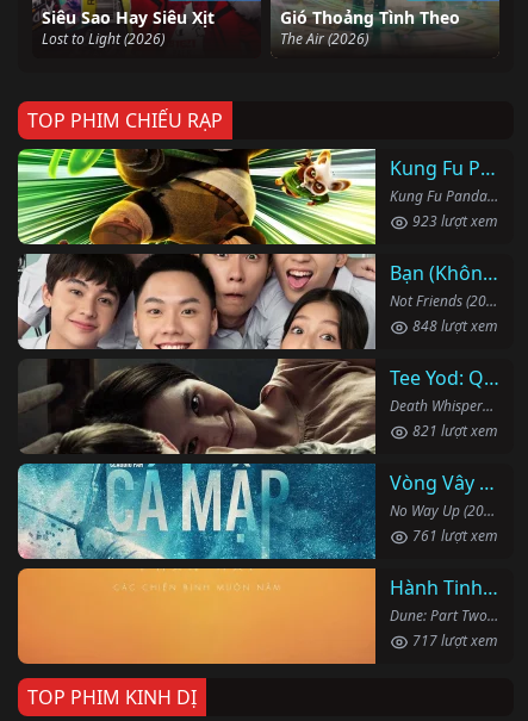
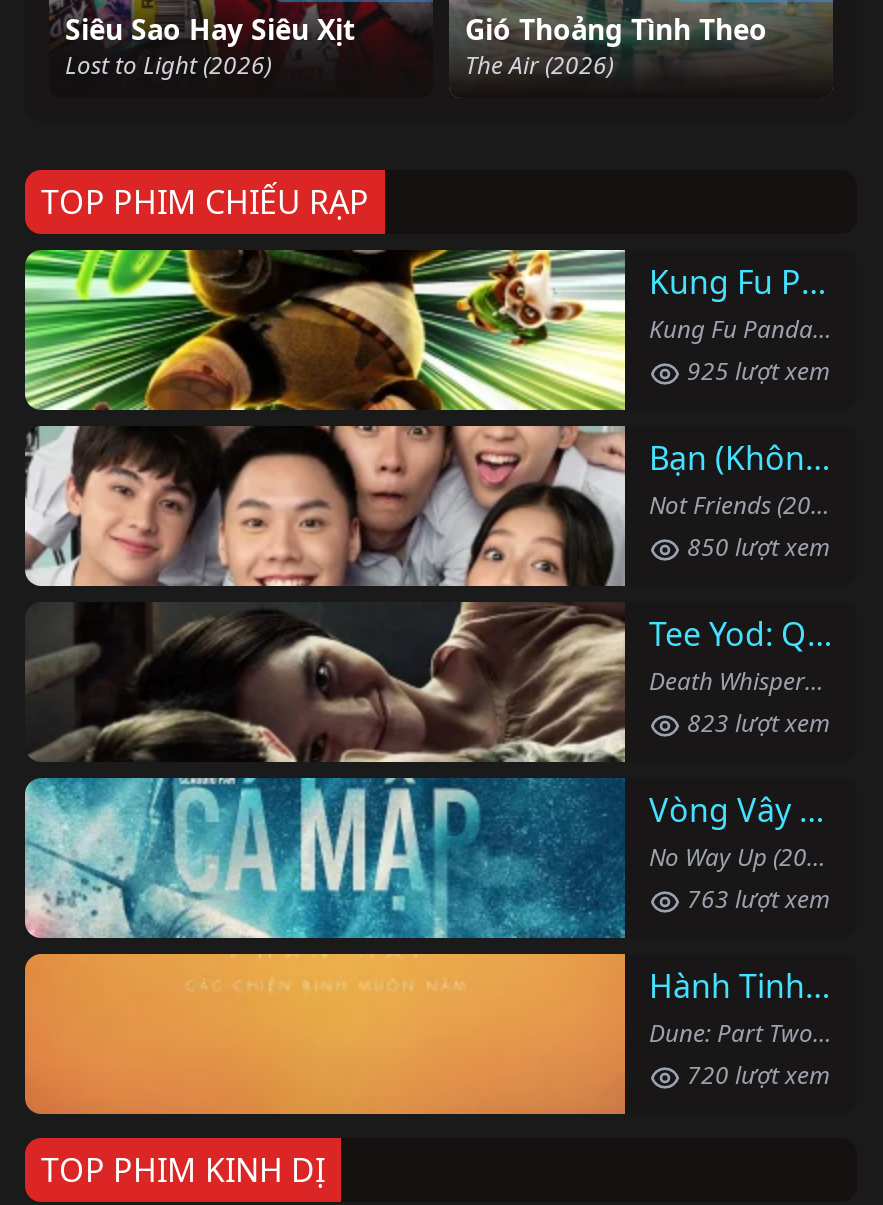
- 923 lượt xem
+ 925 lượt xem

- 848 lượt xem
+ 850 lượt xem

- 821 lượt xem
+ 823 lượt xem

- 761 lượt xem
+ 763 lượt xem

- 717 lượt xem
+ 720 lượt xem
